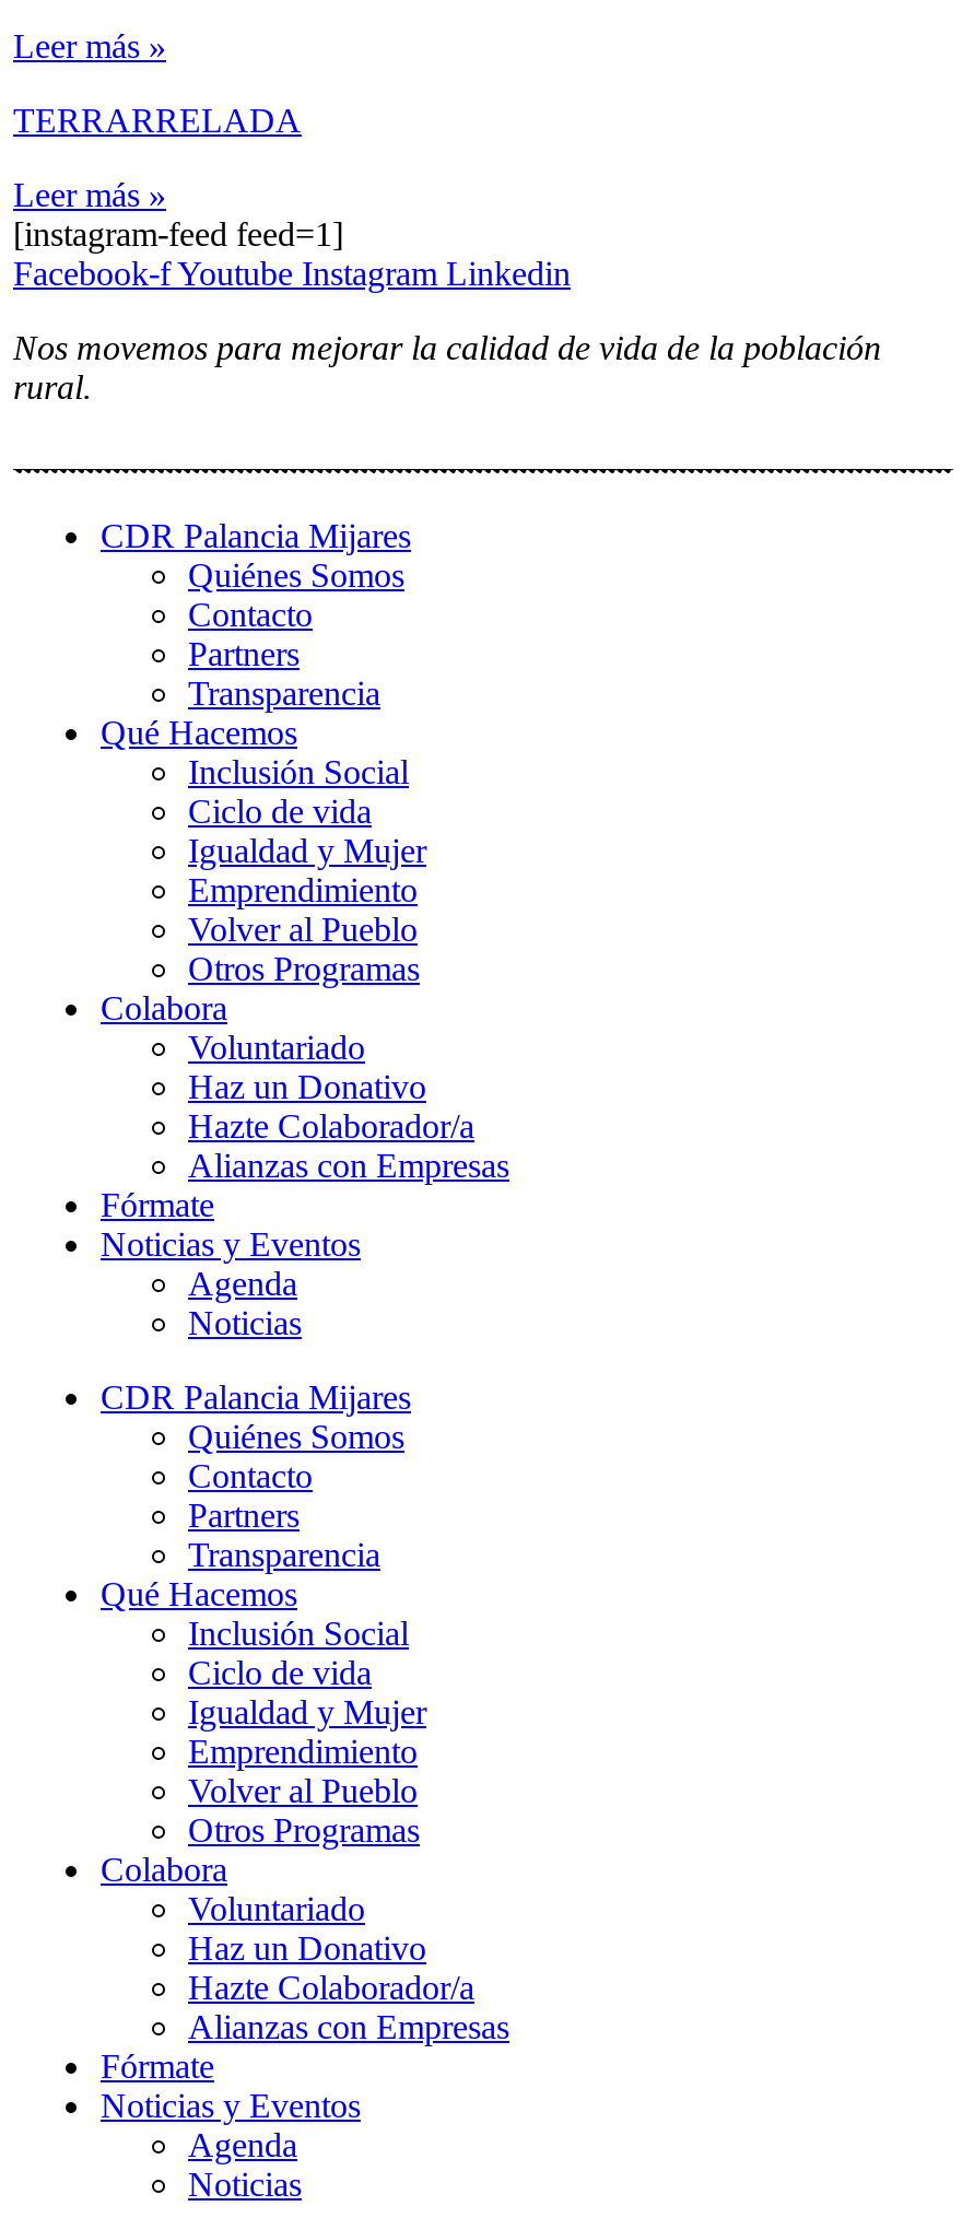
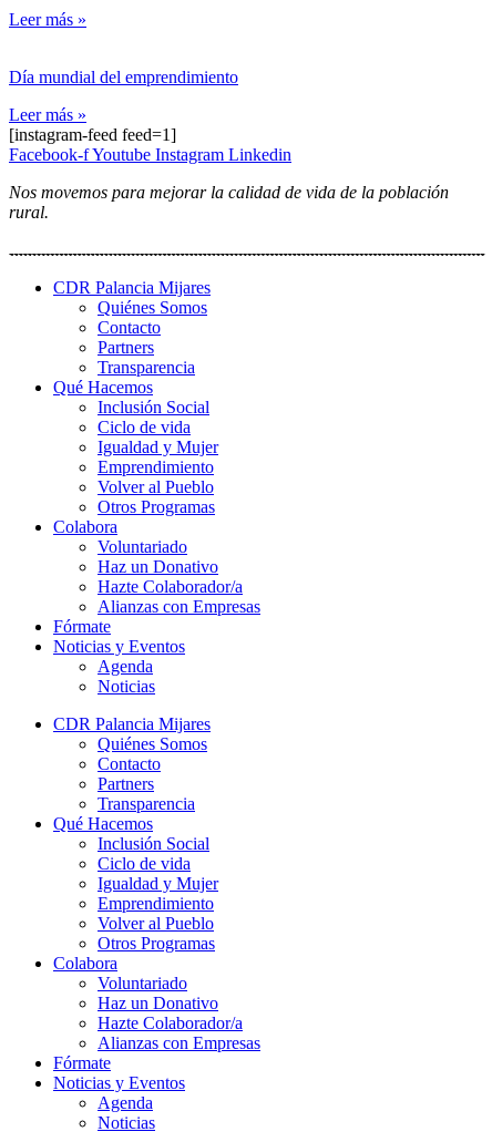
- TERRARRELADA
+ Día mundial del emprendimiento
